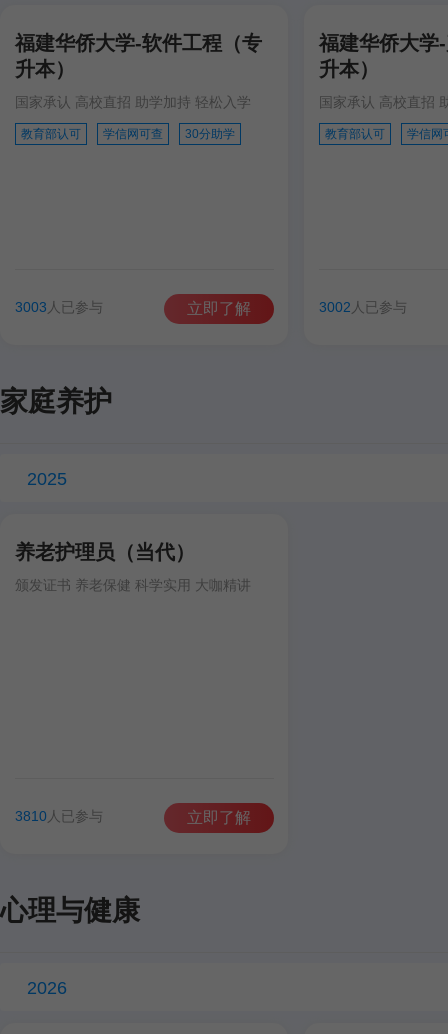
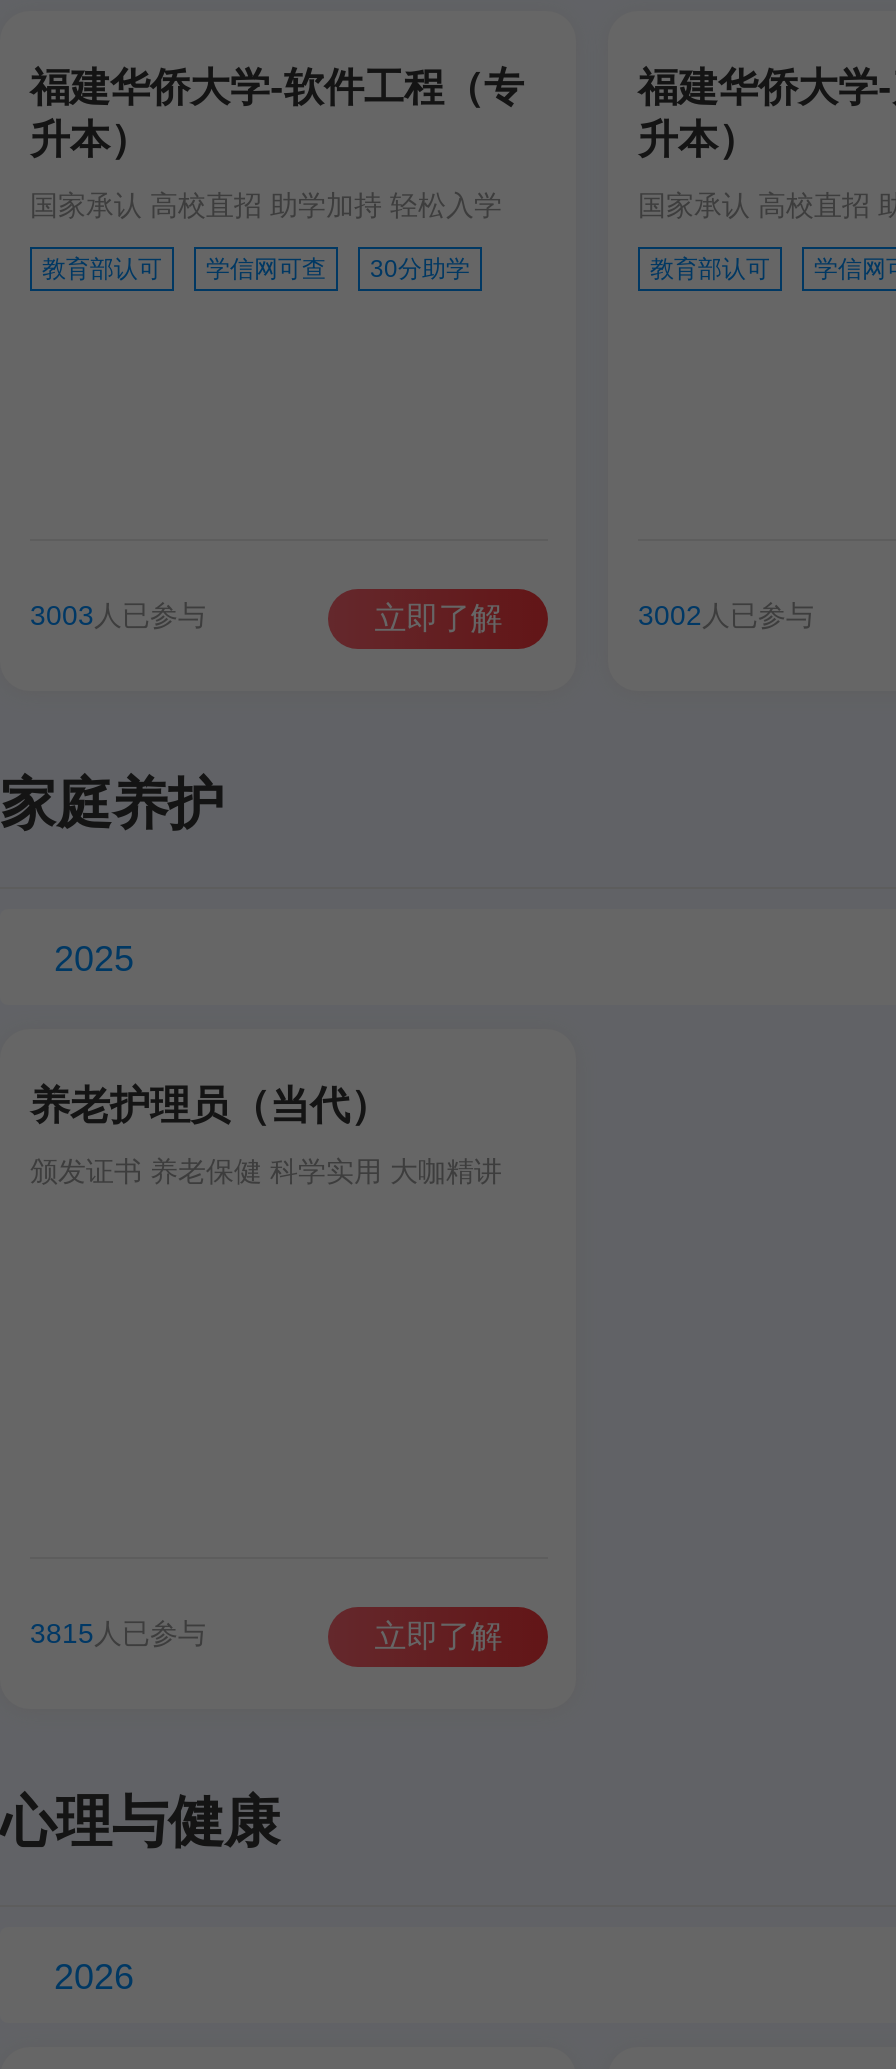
- 3810人已参与
+ 3815人已参与
